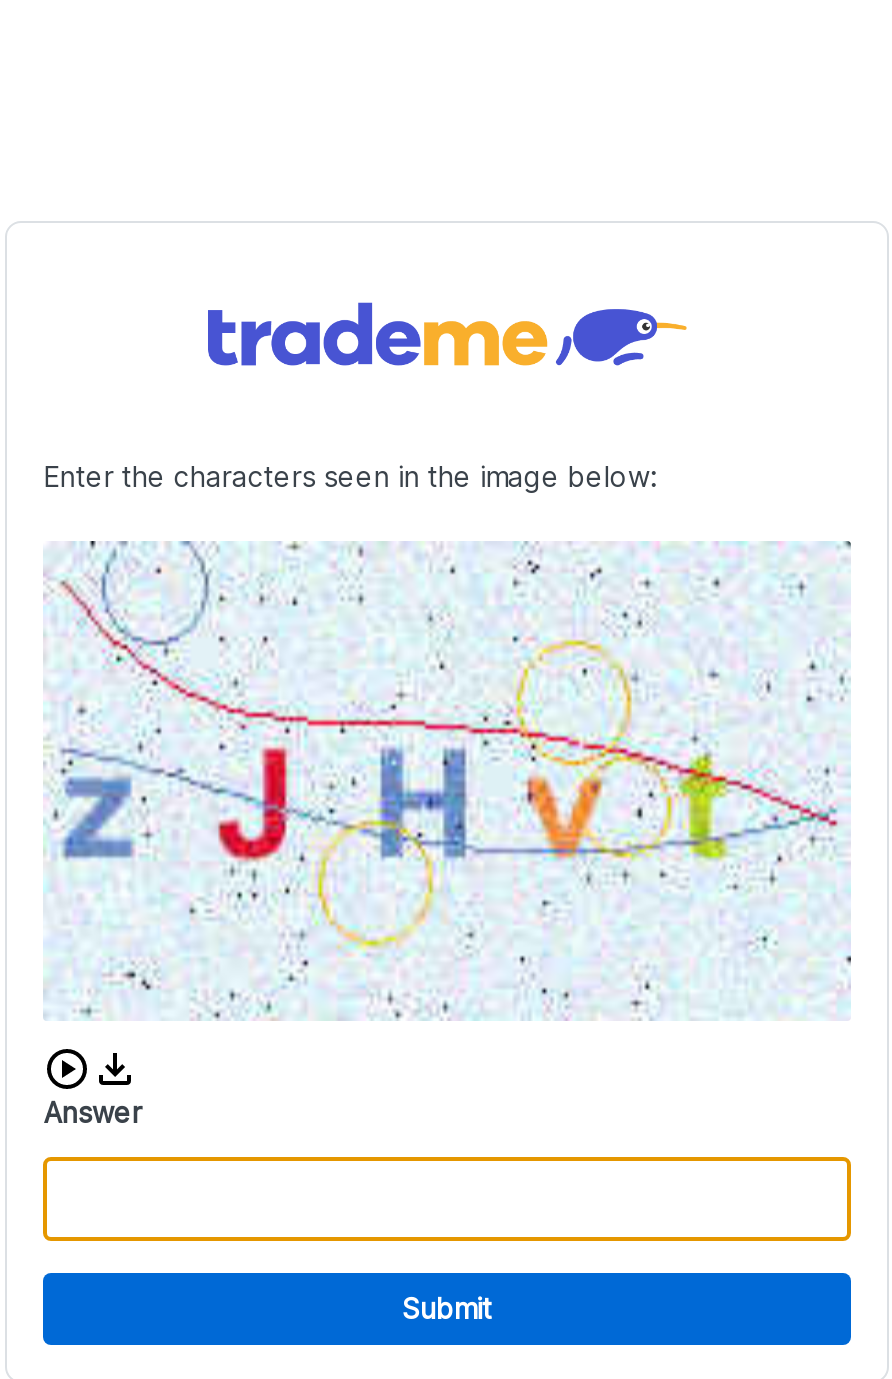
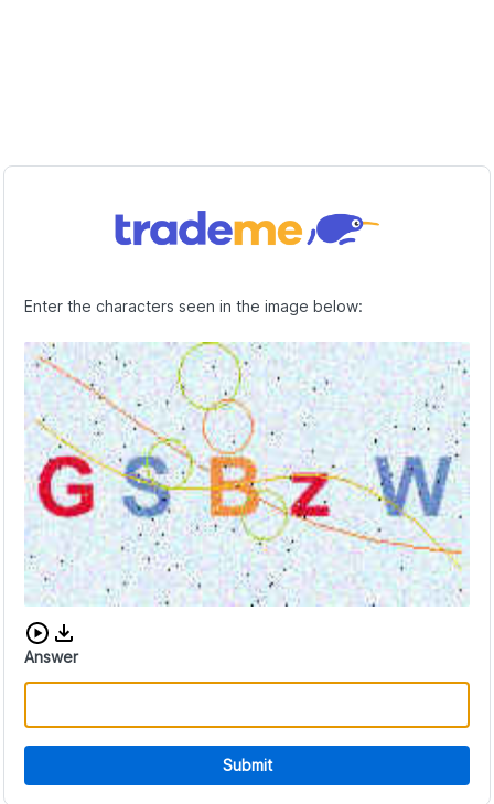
- [image]
+ [image]
